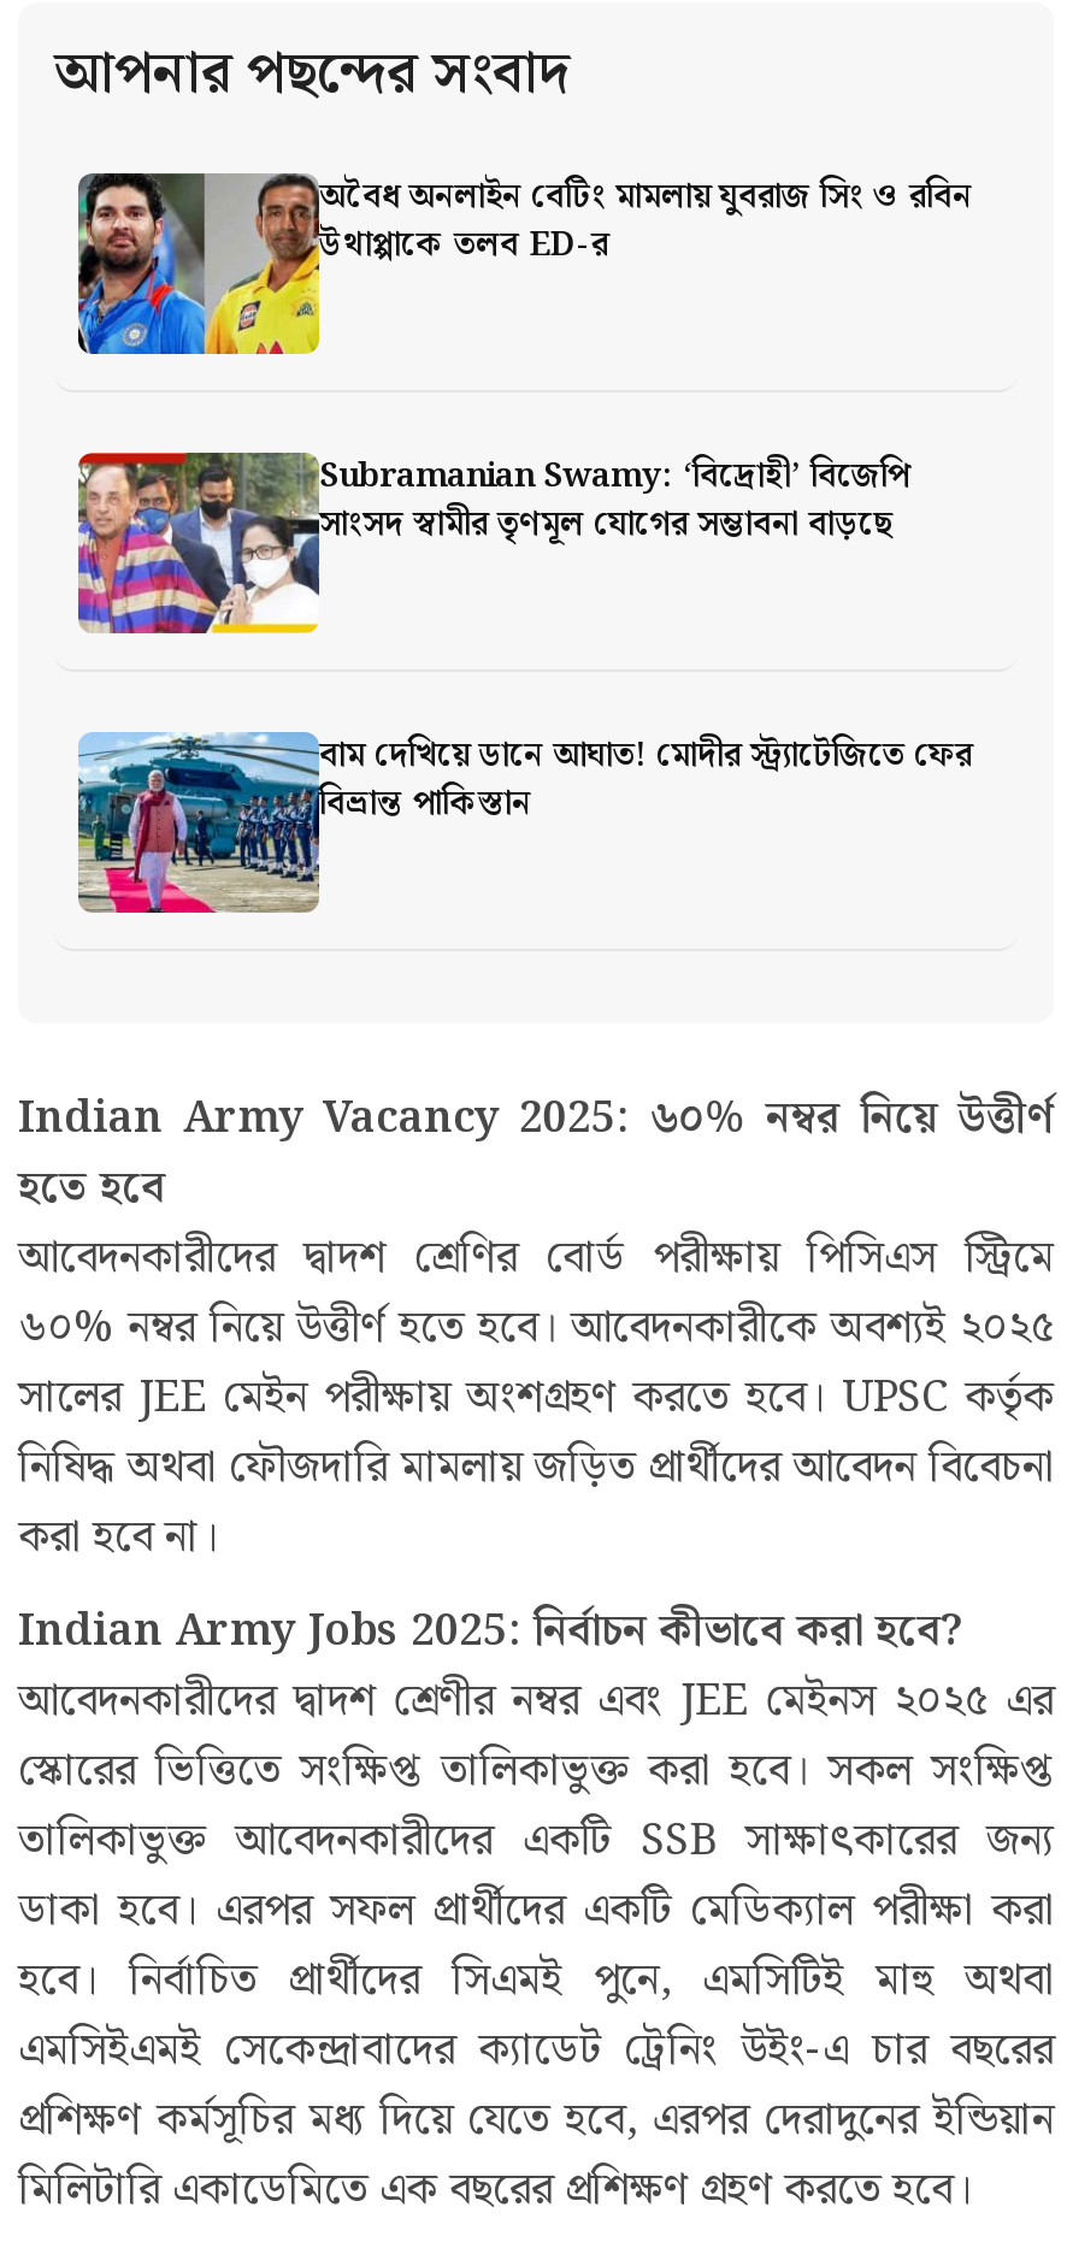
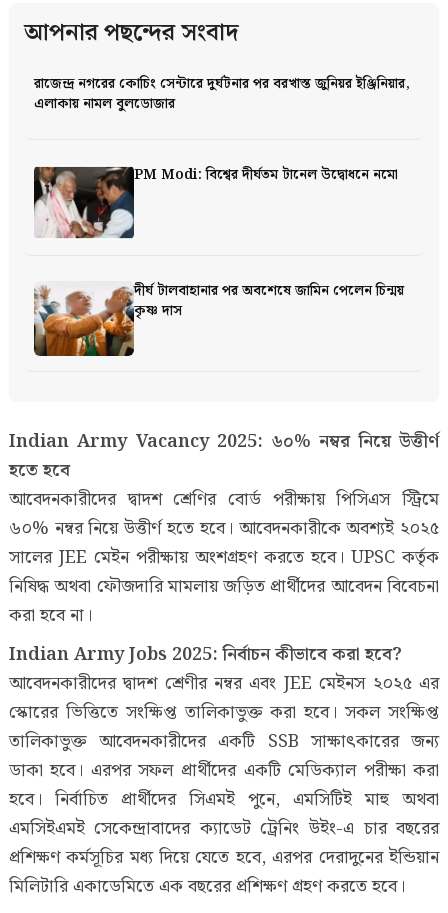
- অবৈধ অনলাইন বেটিং মামলায় যুবরাজ সিং ও রবিন
- উথাপ্পাকে তলব ED-র
+ রাজেন্দ্র নগরের কোচিং সেন্টারে দুর্ঘটনার পর বরখাস্ত জুনিয়র ইঞ্জিনিয়ার,
+ এলাকায় নামল বুলডোজার

- [image]
- Subramanian Swamy: ‘বিদ্রোহী’ বিজেপি
- সাংসদ স্বামীর তৃণমূল যোগের সম্ভাবনা বাড়ছে
+ [image]
+ PM Modi: বিশ্বের দীর্ঘতম টানেল উদ্বোধনে নমো

- [image]
- বাম দেখিয়ে ডানে আঘাত! মোদীর স্ট্র্যাটেজিতে ফের
- বিভ্রান্ত পাকিস্তান
+ [image]
+ দীর্ঘ টালবাহানার পর অবশেষে জামিন পেলেন চিন্ময়
+ কৃষ্ণ দাস
